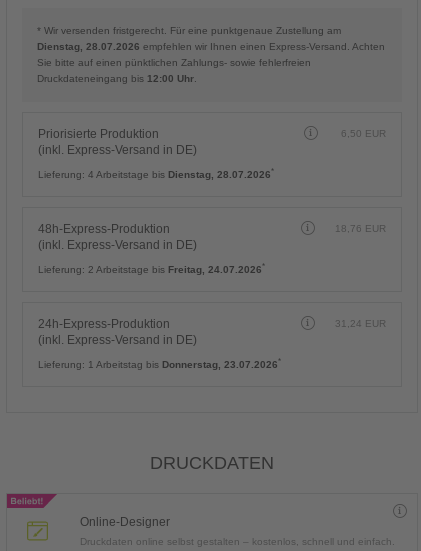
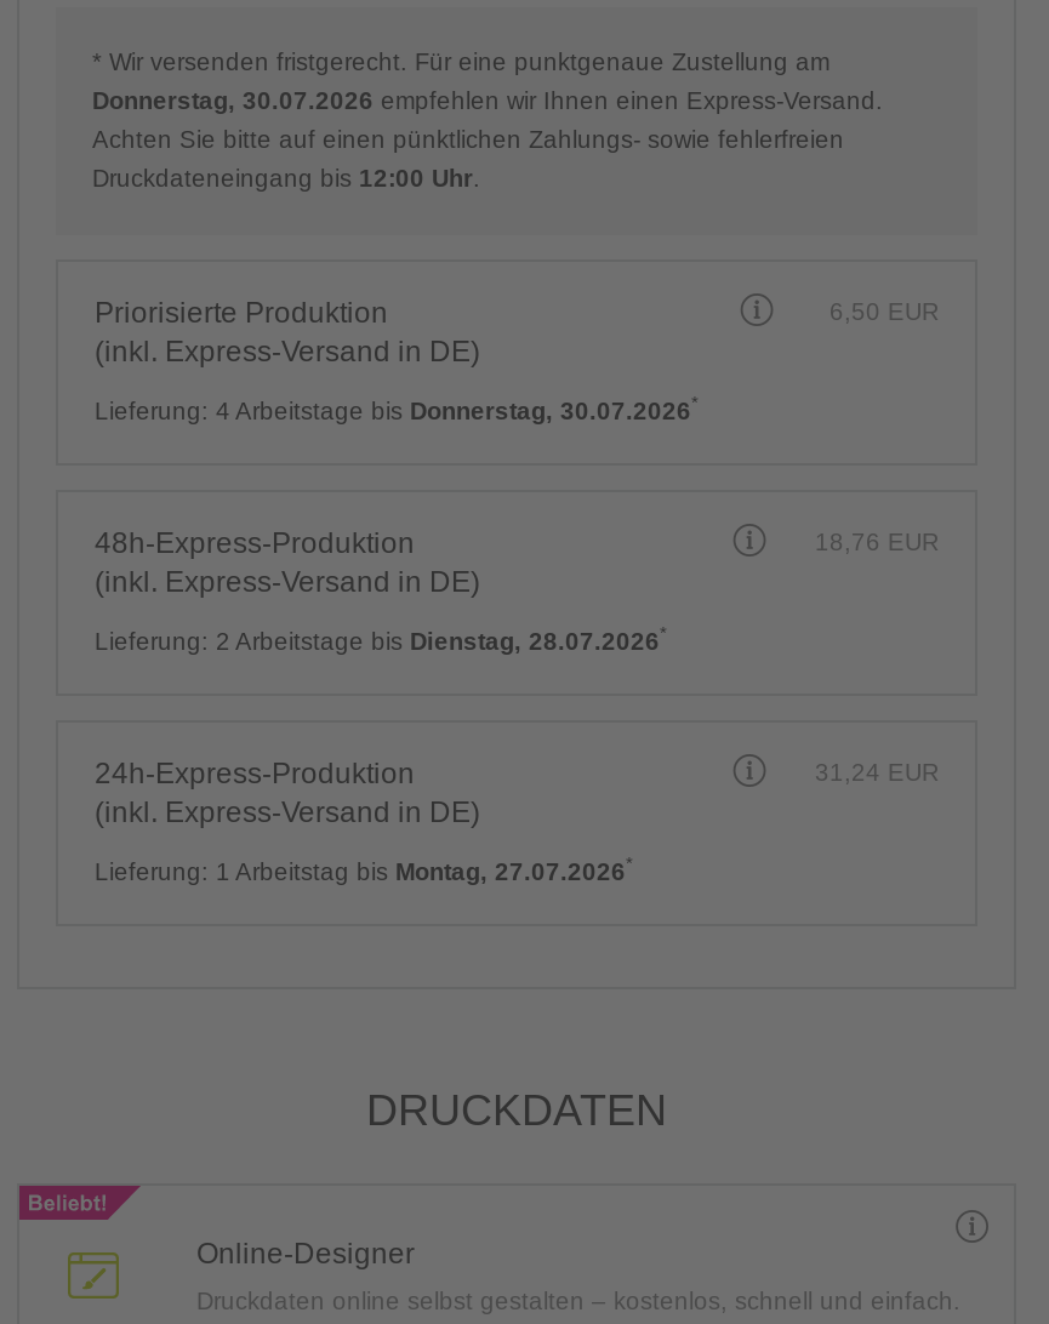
- Dienstag, 28.07.2026 empfehlen wir Ihnen einen Express-Versand. Achten
+ Donnerstag, 30.07.2026 empfehlen wir Ihnen einen Express-Versand.

- Sie bitte auf einen pünktlichen Zahlungs- sowie fehlerfreien
+ Achten Sie bitte auf einen pünktlichen Zahlungs- sowie fehlerfreien

- Lieferung: 4 Arbeitstage bis Dienstag, 28.07.2026*
+ Lieferung: 4 Arbeitstage bis Donnerstag, 30.07.2026*

- Lieferung: 2 Arbeitstage bis Freitag, 24.07.2026*
+ Lieferung: 2 Arbeitstage bis Dienstag, 28.07.2026*

- Lieferung: 1 Arbeitstag bis Donnerstag, 23.07.2026*
+ Lieferung: 1 Arbeitstag bis Montag, 27.07.2026*
